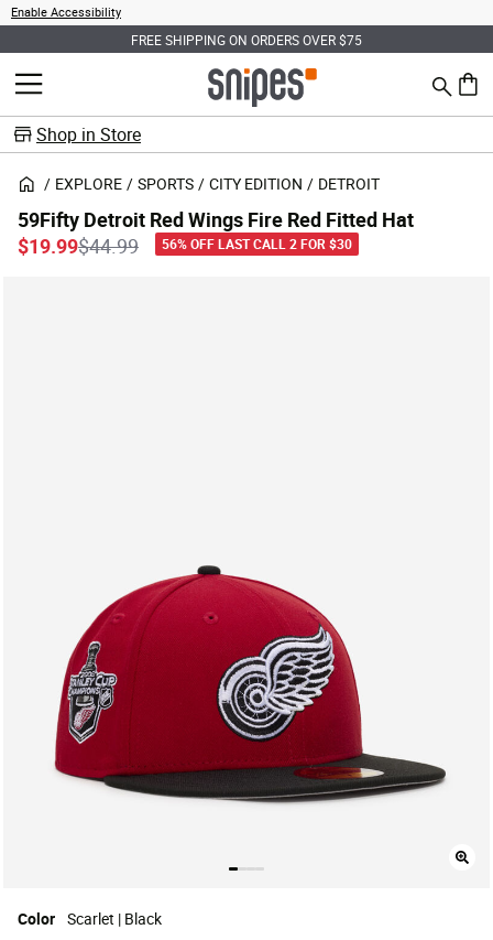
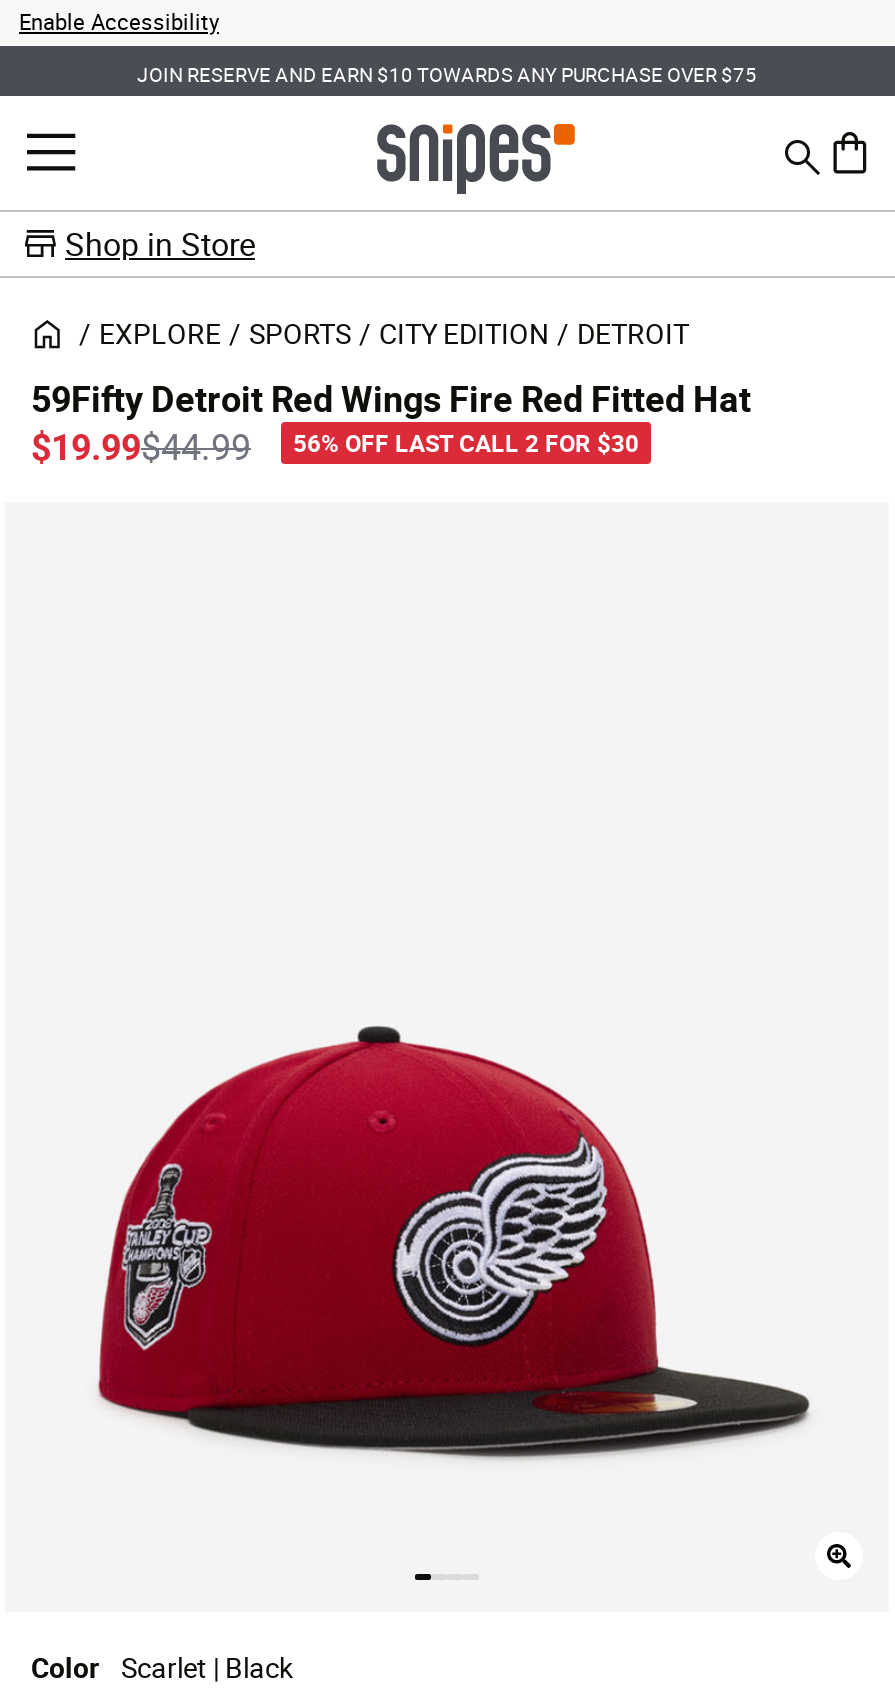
- FREE SHIPPING ON ORDERS OVER $75
+ JOIN RESERVE AND EARN $10 TOWARDS ANY PURCHASE OVER $75
